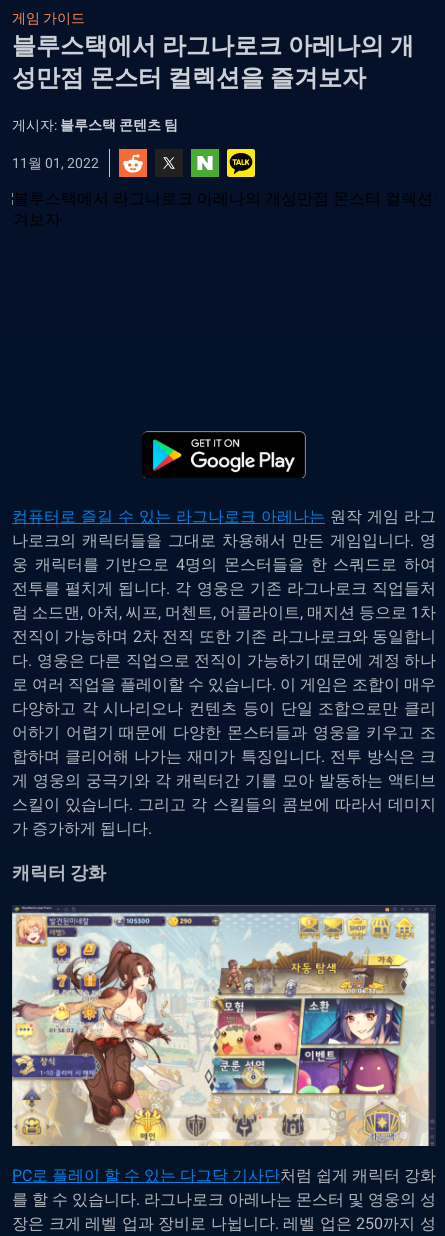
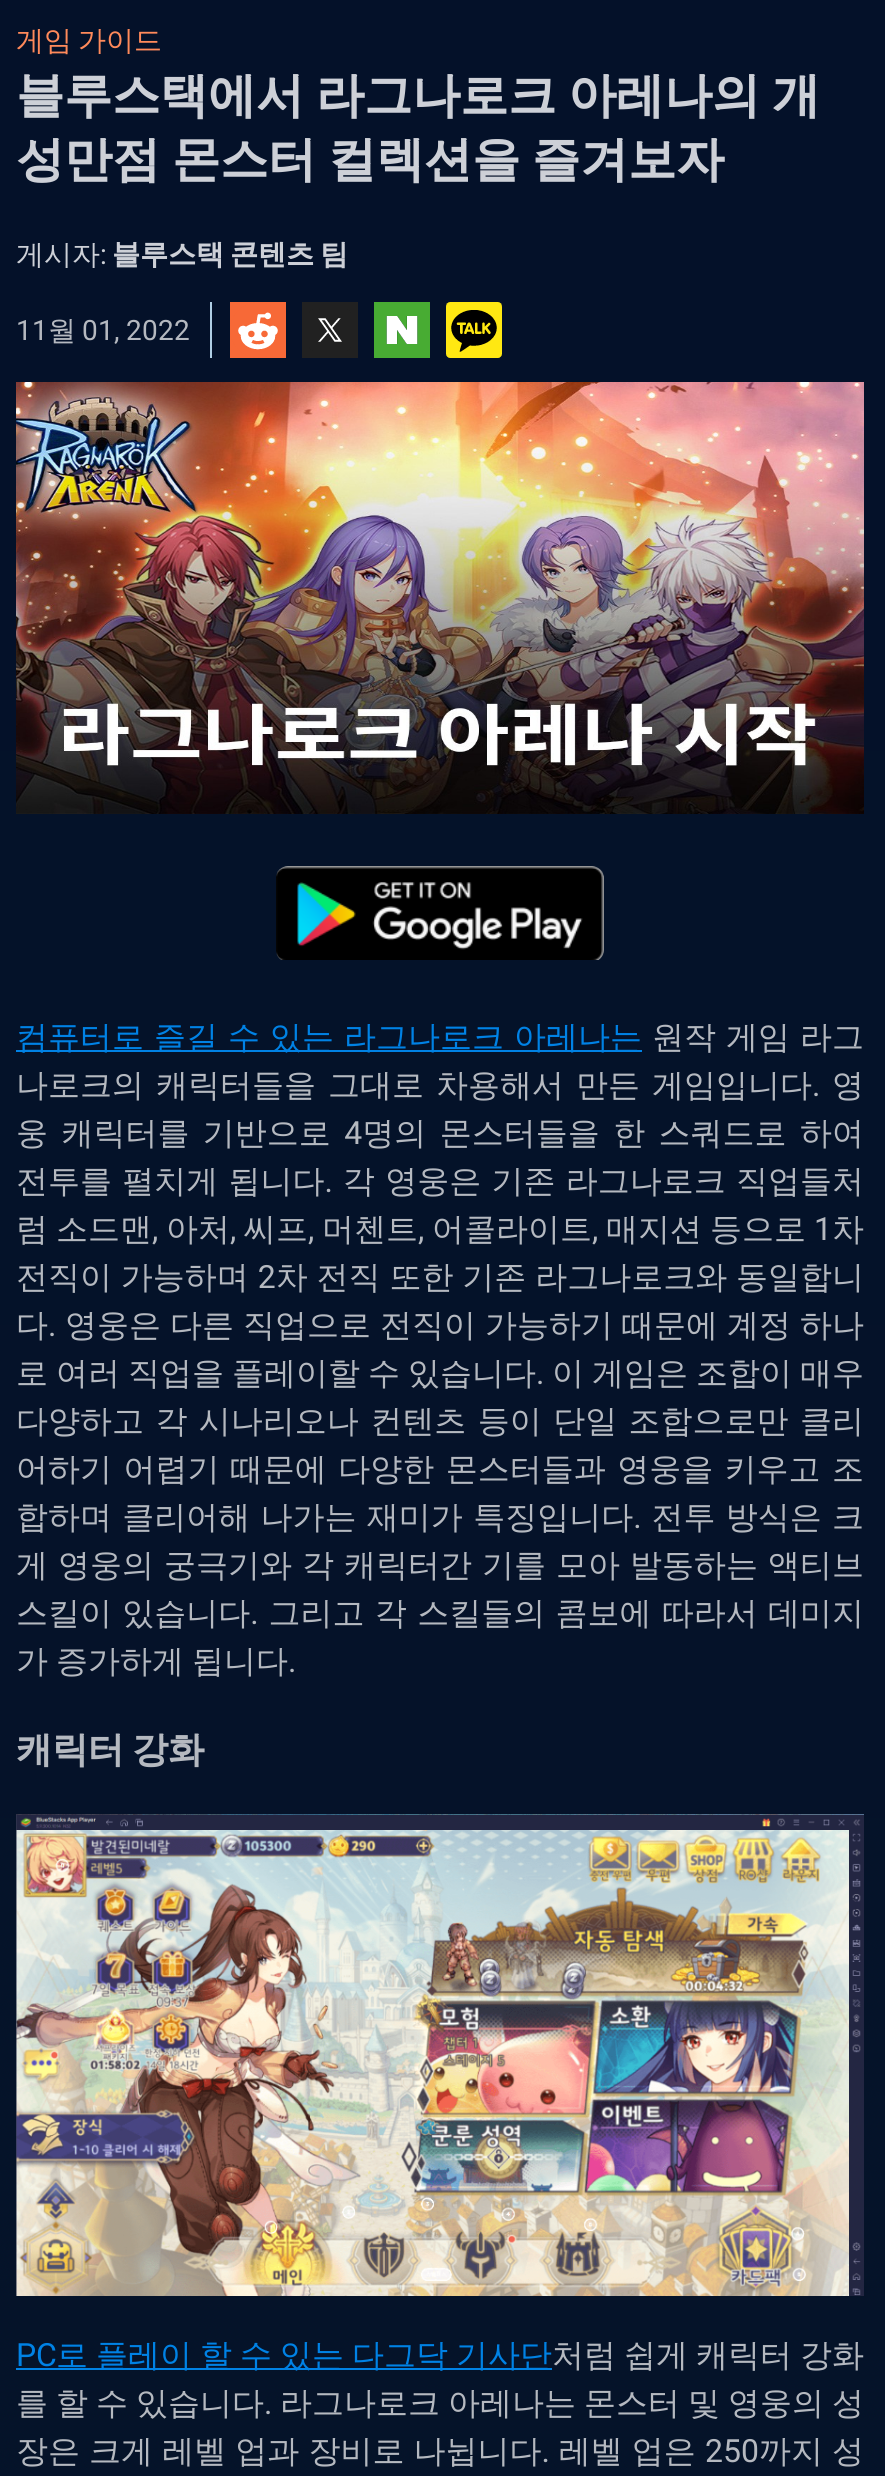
+ [image]
